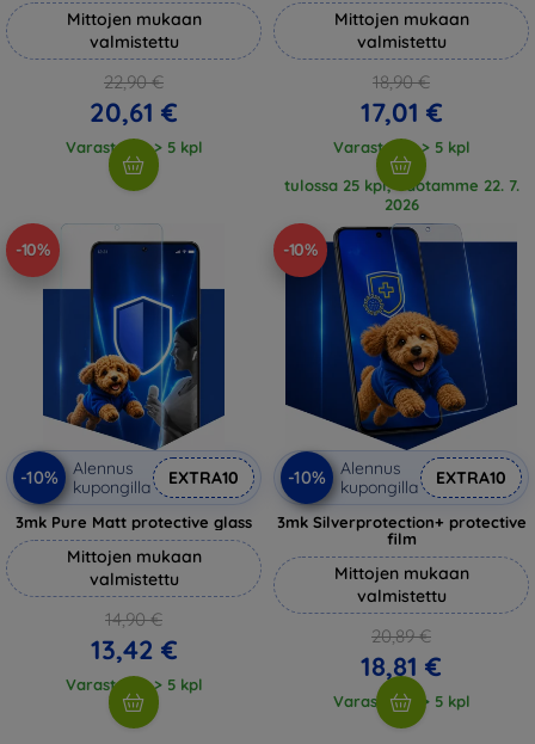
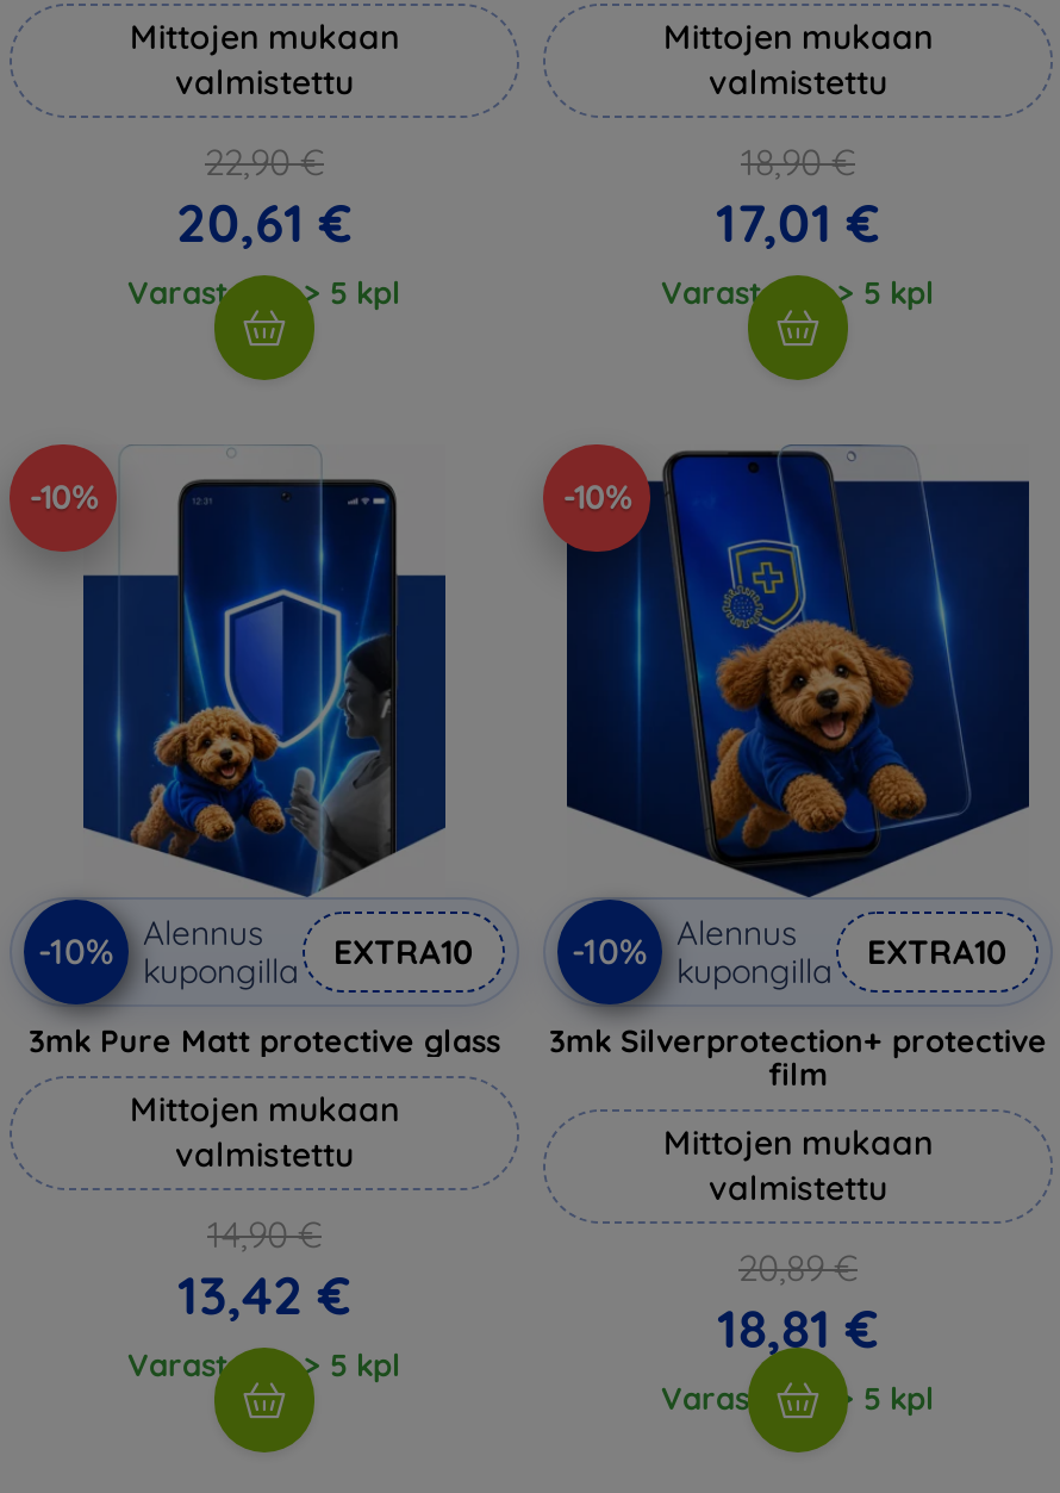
- tulossa 25 kpl, odotamme 22. 7.
- 2026
